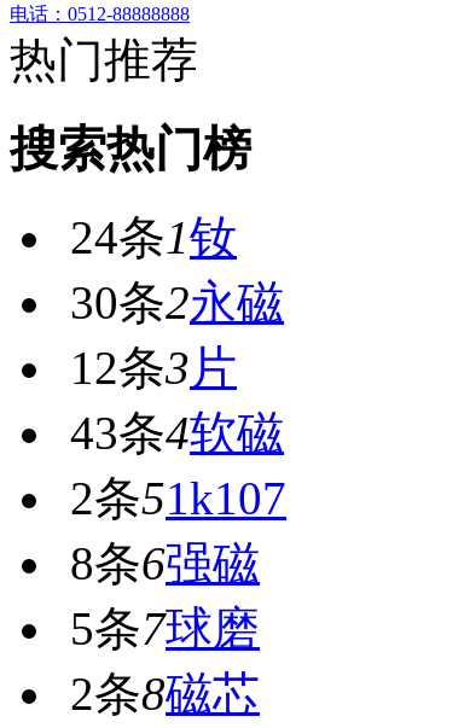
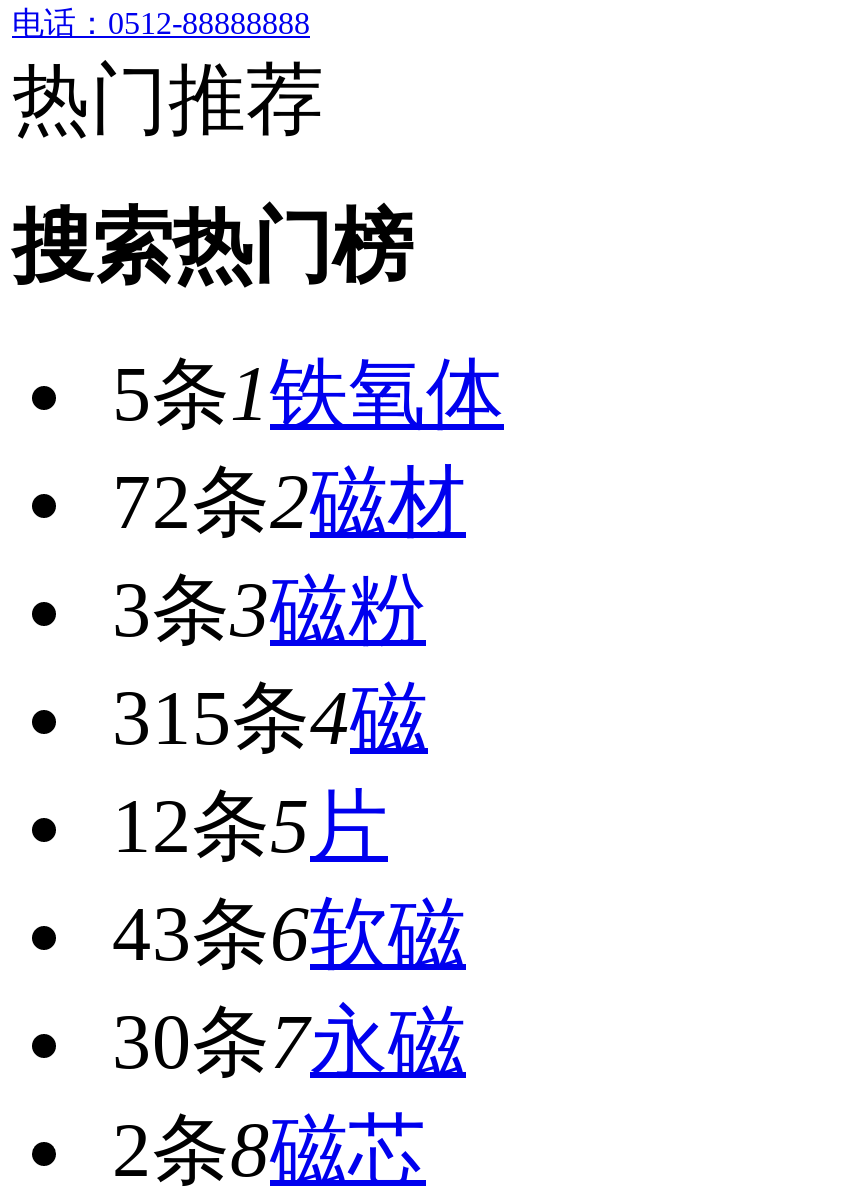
- 24条1钕
- 30条2永磁
- 12条3片
- 43条4软磁
- 2条51k107
- 8条6强磁
- 5条7球磨
+ 5条1铁氧体
+ 72条2磁材
+ 3条3磁粉
+ 315条4磁
+ 12条5片
+ 43条6软磁
+ 30条7永磁
